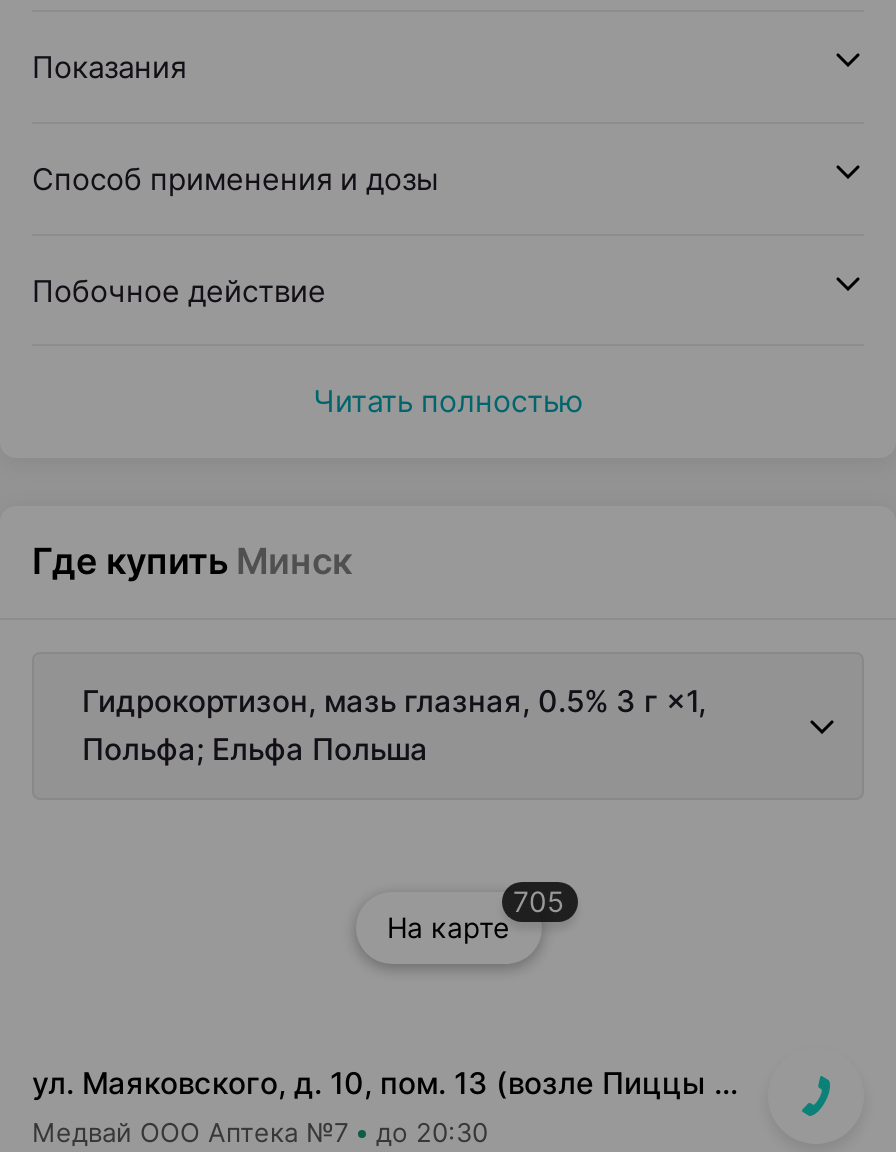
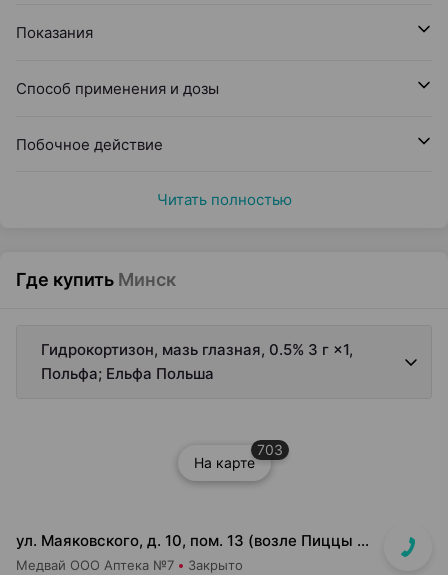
- 705
+ 703

- до 20:30
+ Закрыто
